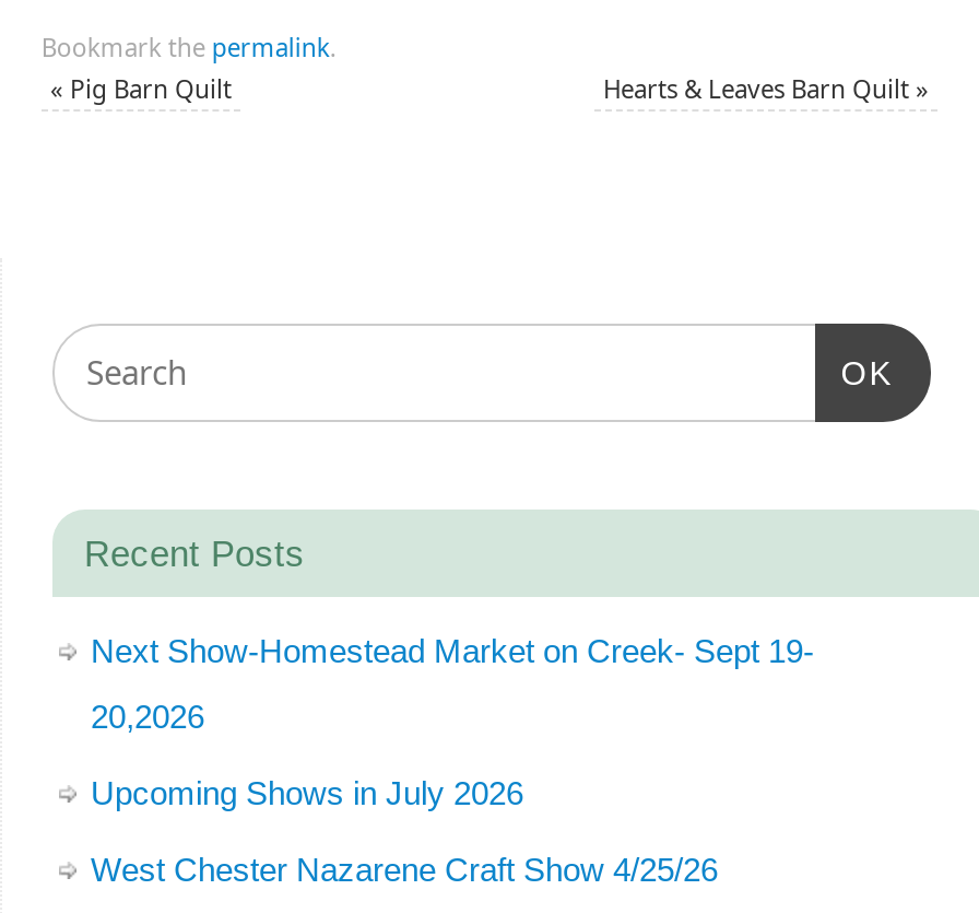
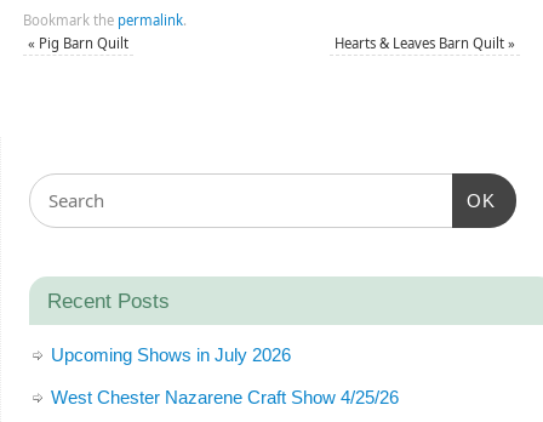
- Next Show-Homestead Market on Creek- Sept 19-
- 20,2026
